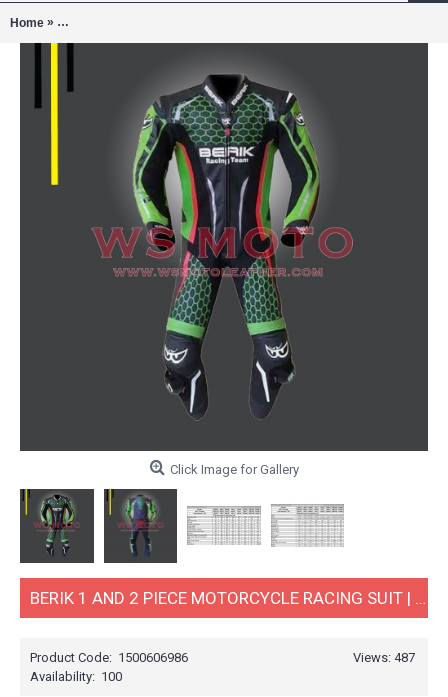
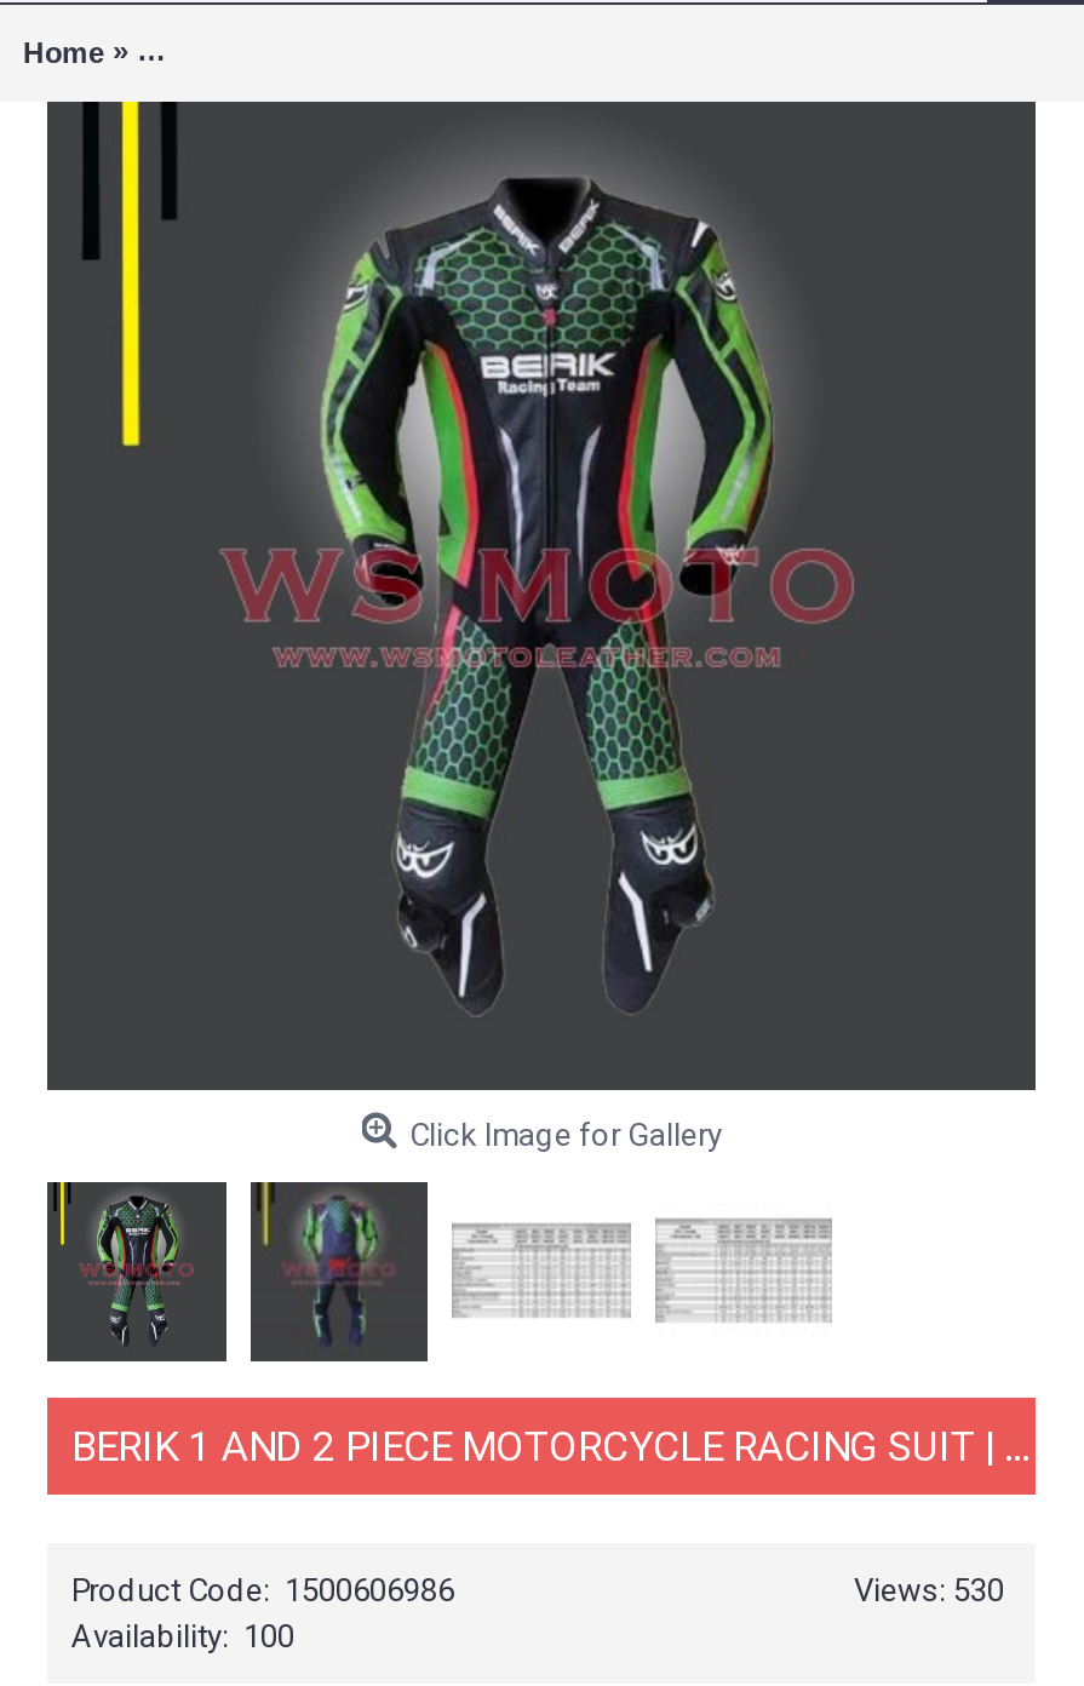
- Views: 487
+ Views: 530
